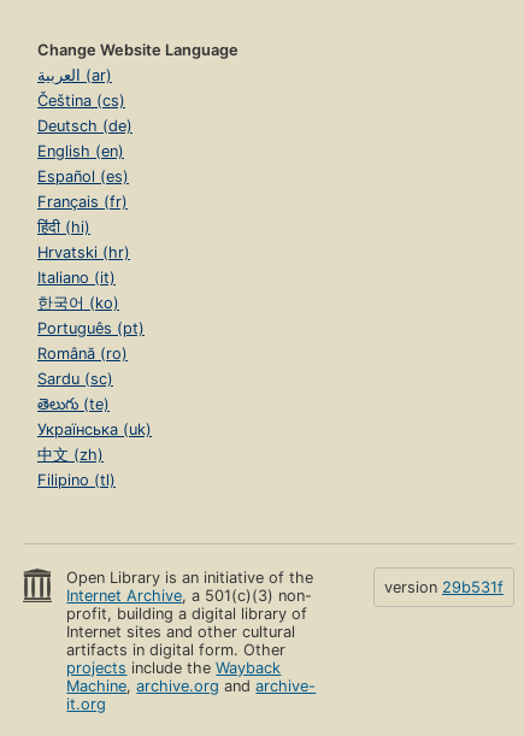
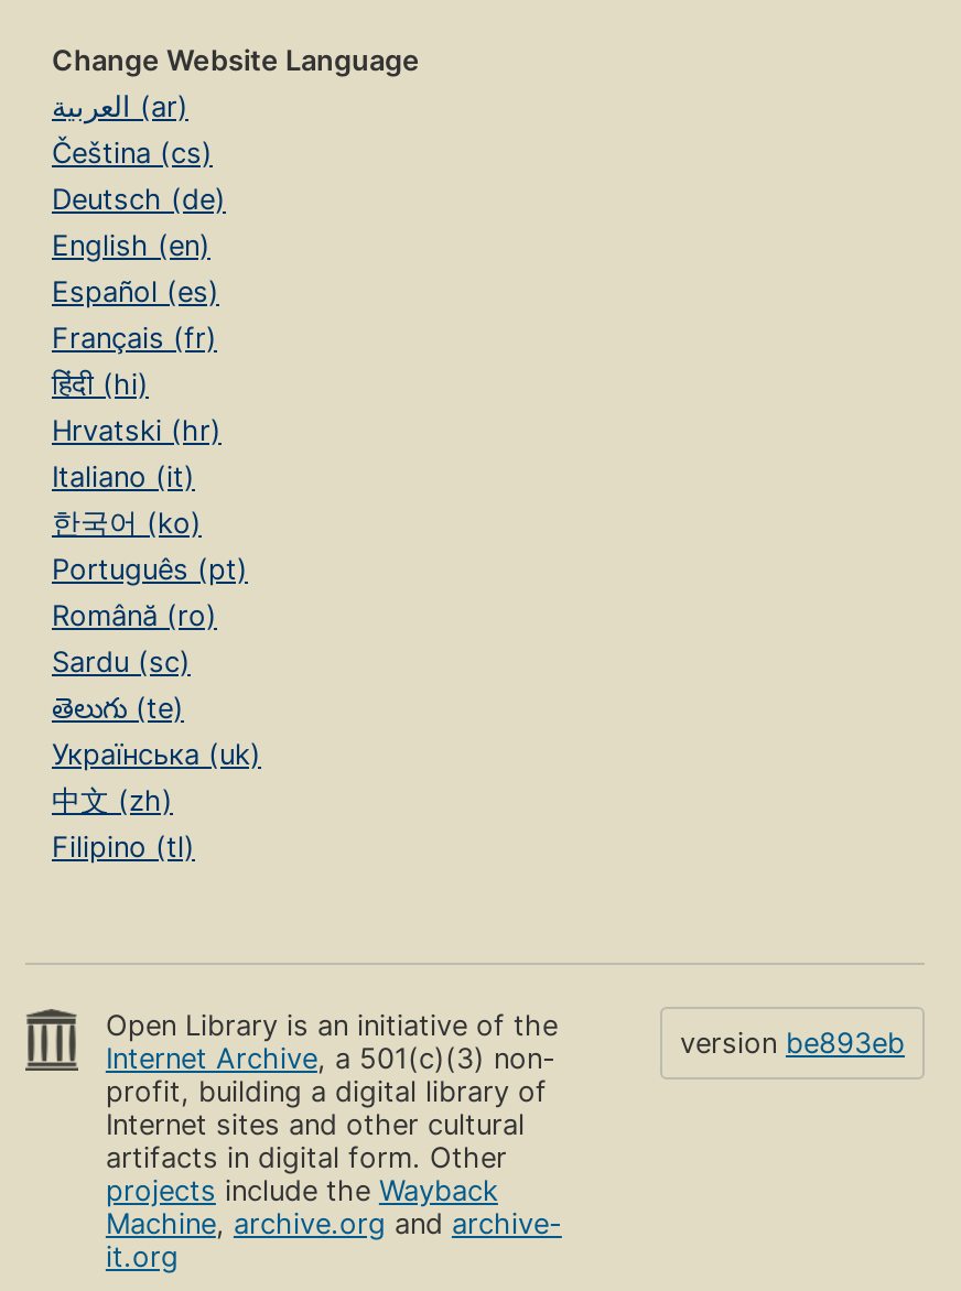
- version 29b531f
+ version be893eb
